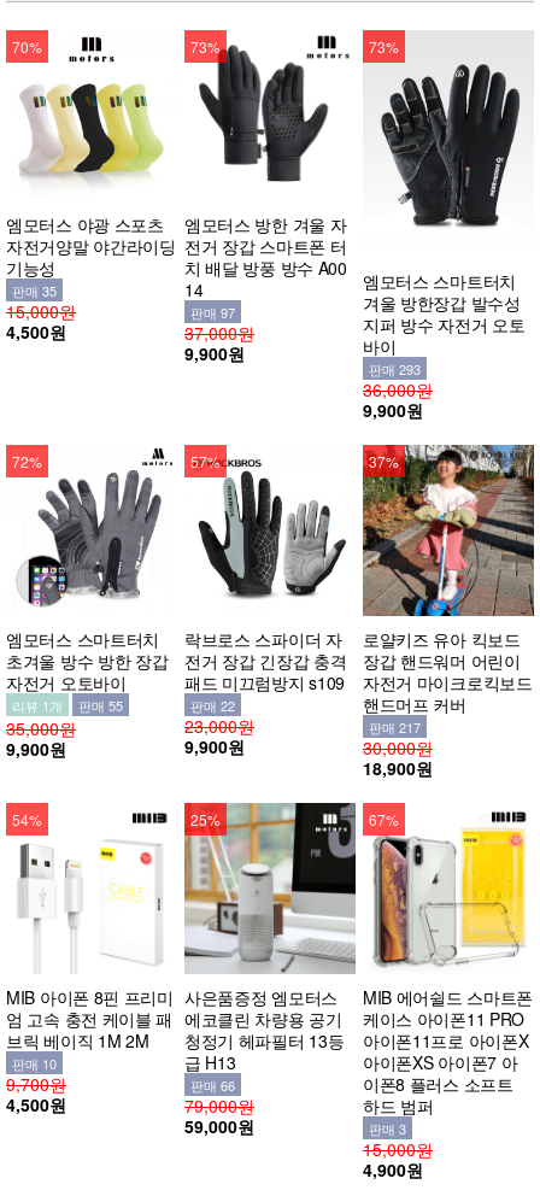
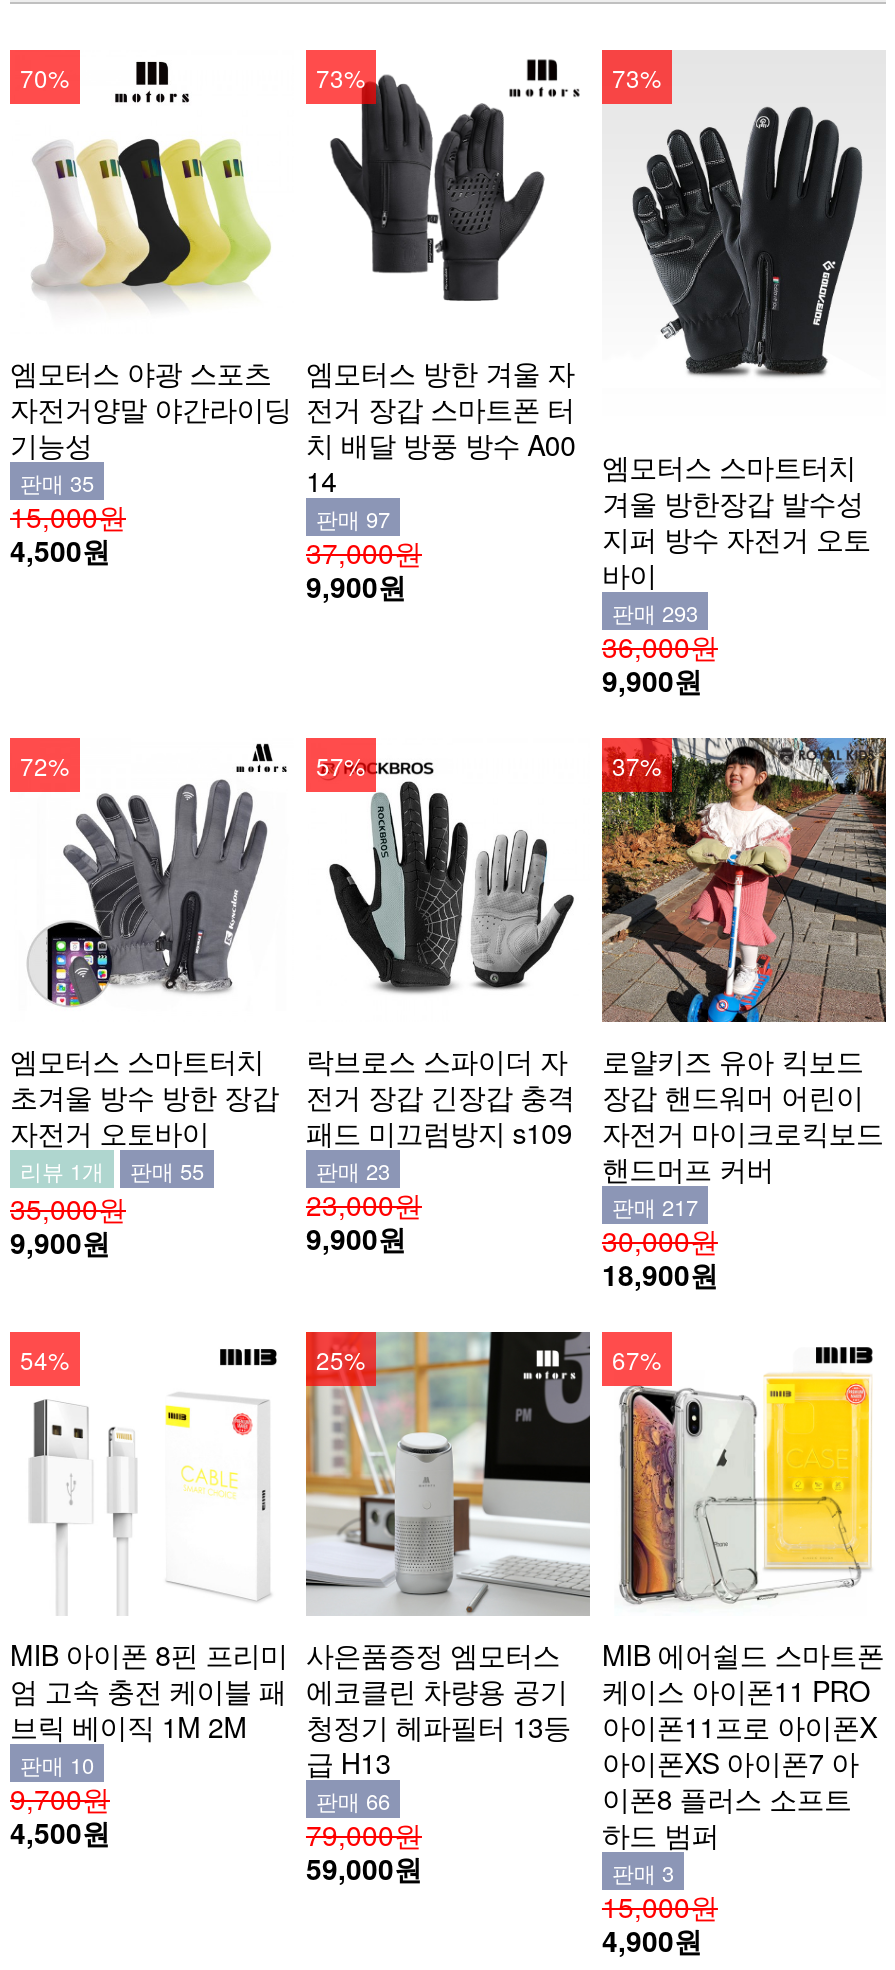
- 판매 22
+ 판매 23
